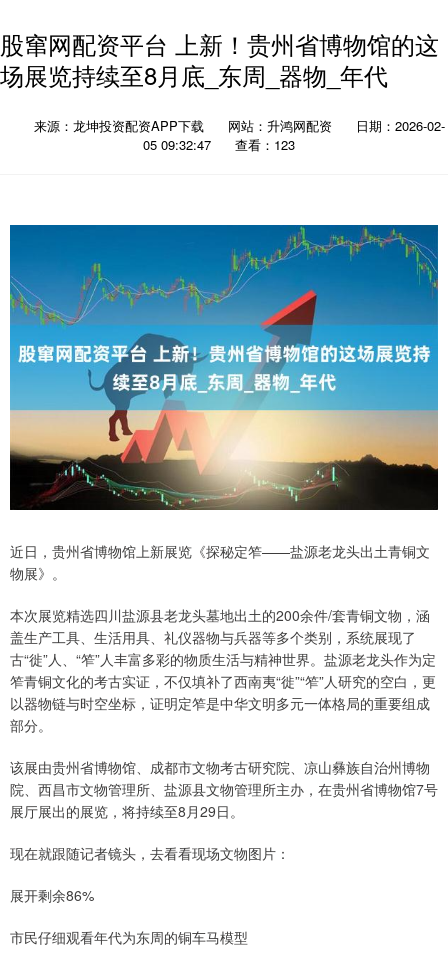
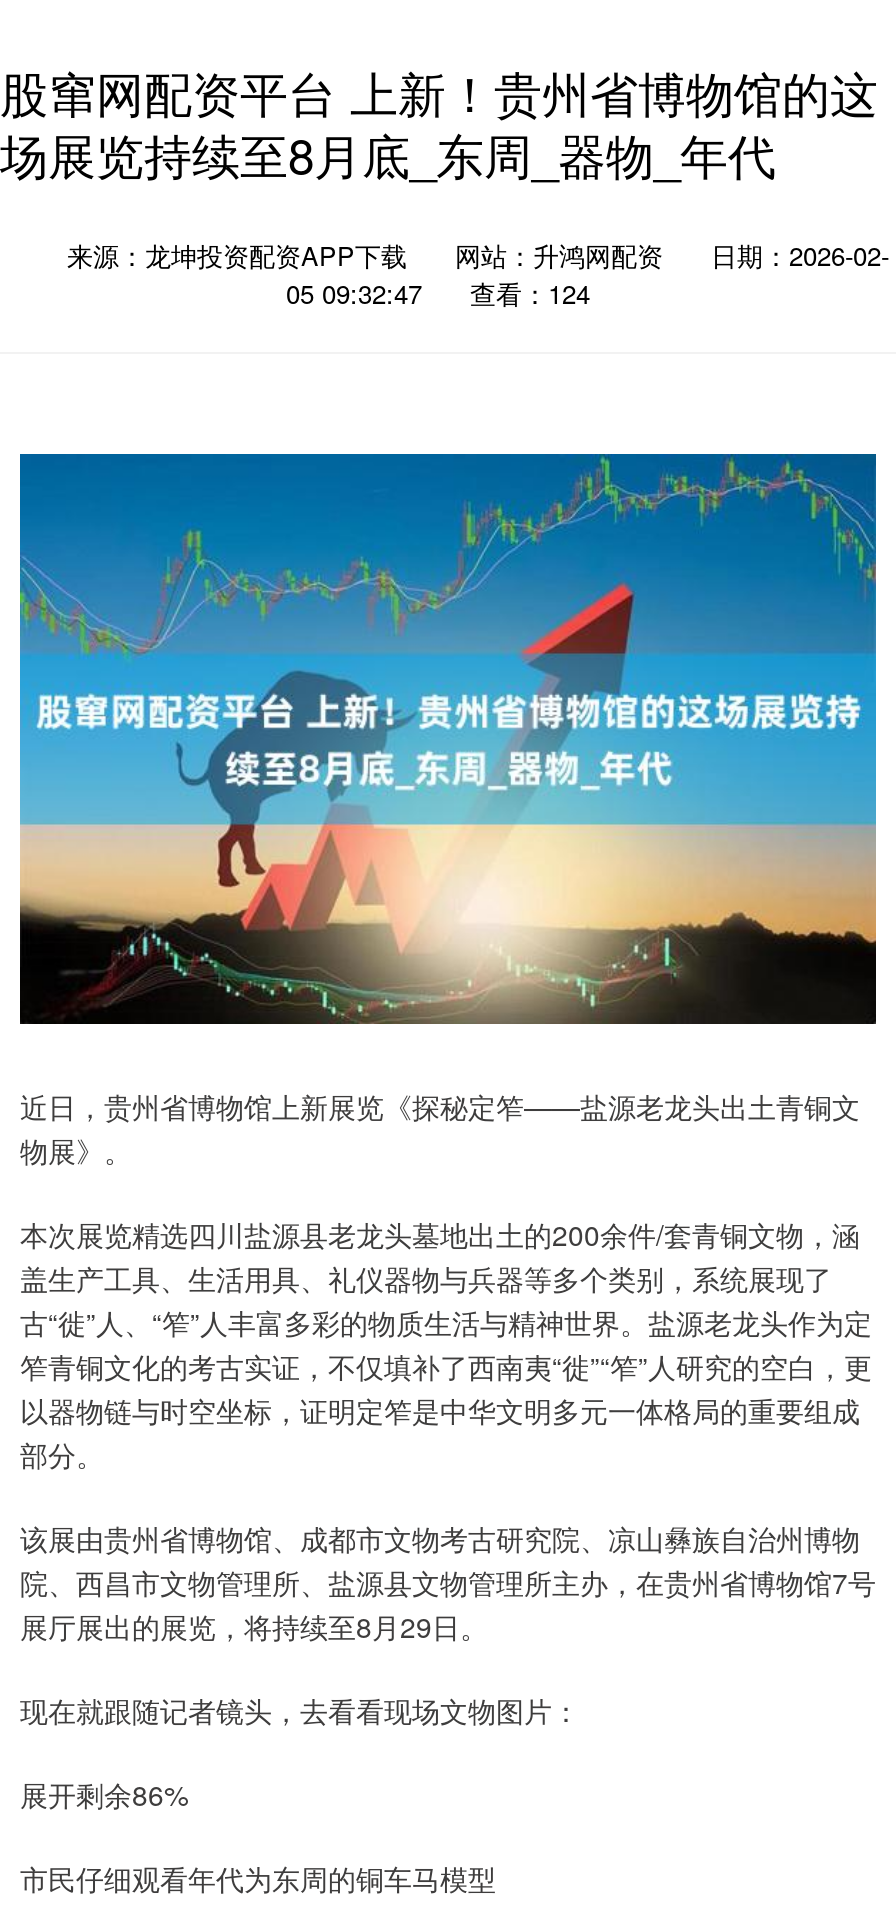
- 05 09:32:47 查看：123
+ 05 09:32:47 查看：124
